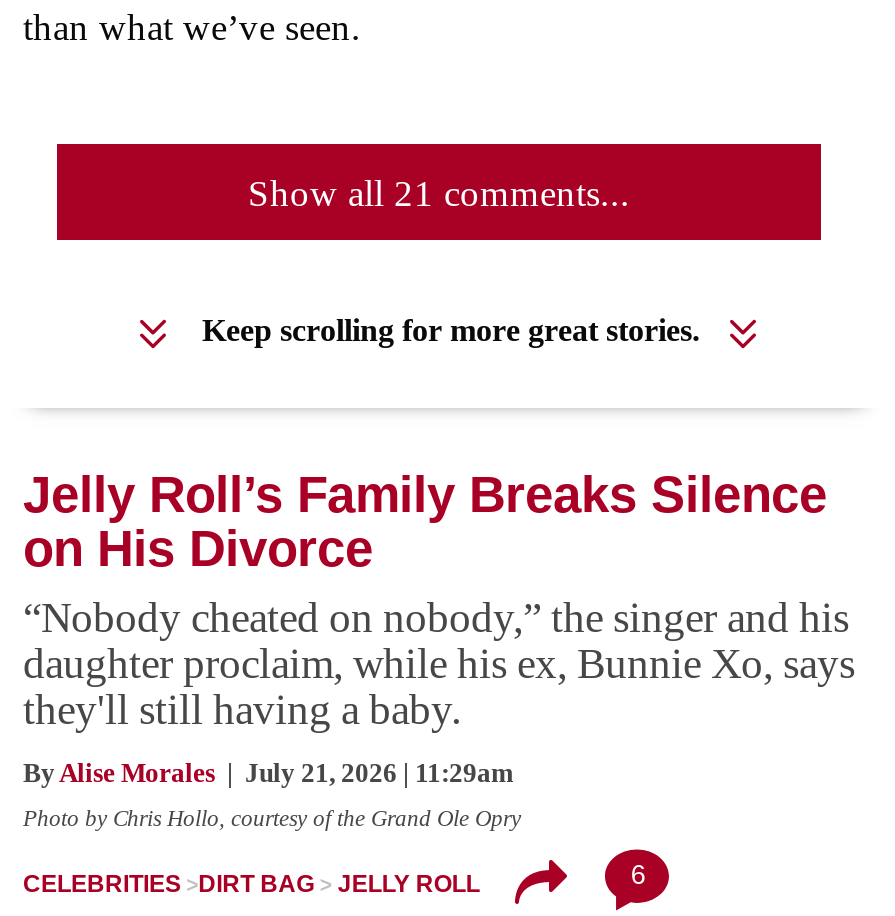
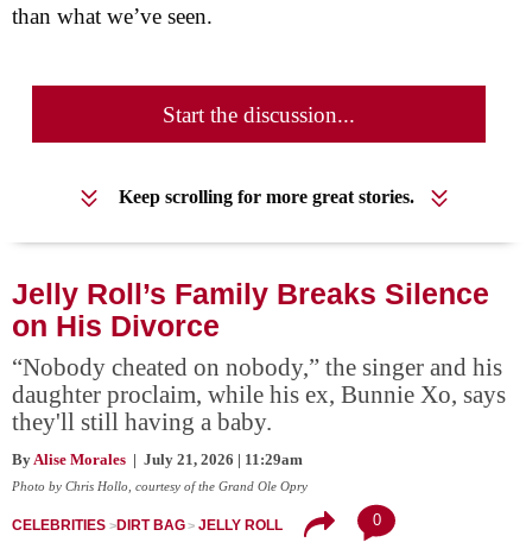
- Show all 21 comments...
+ Start the discussion...

- 6
+ 0
